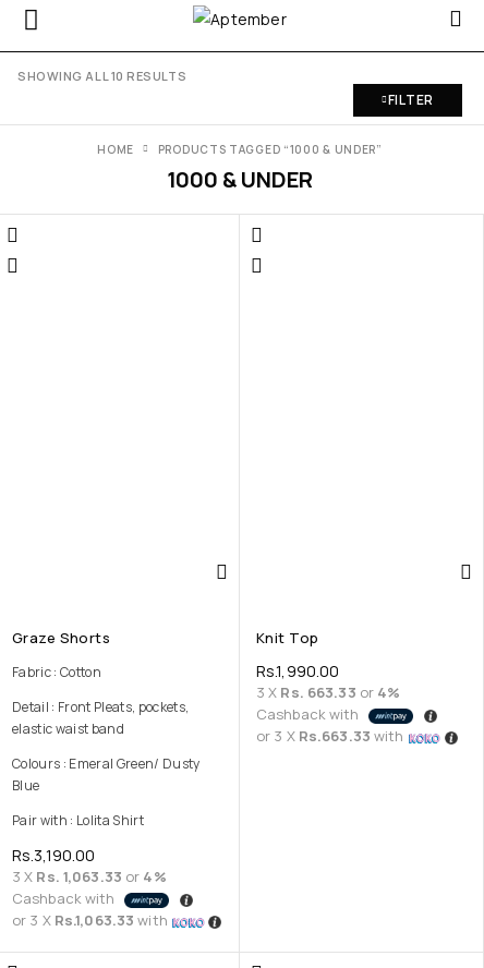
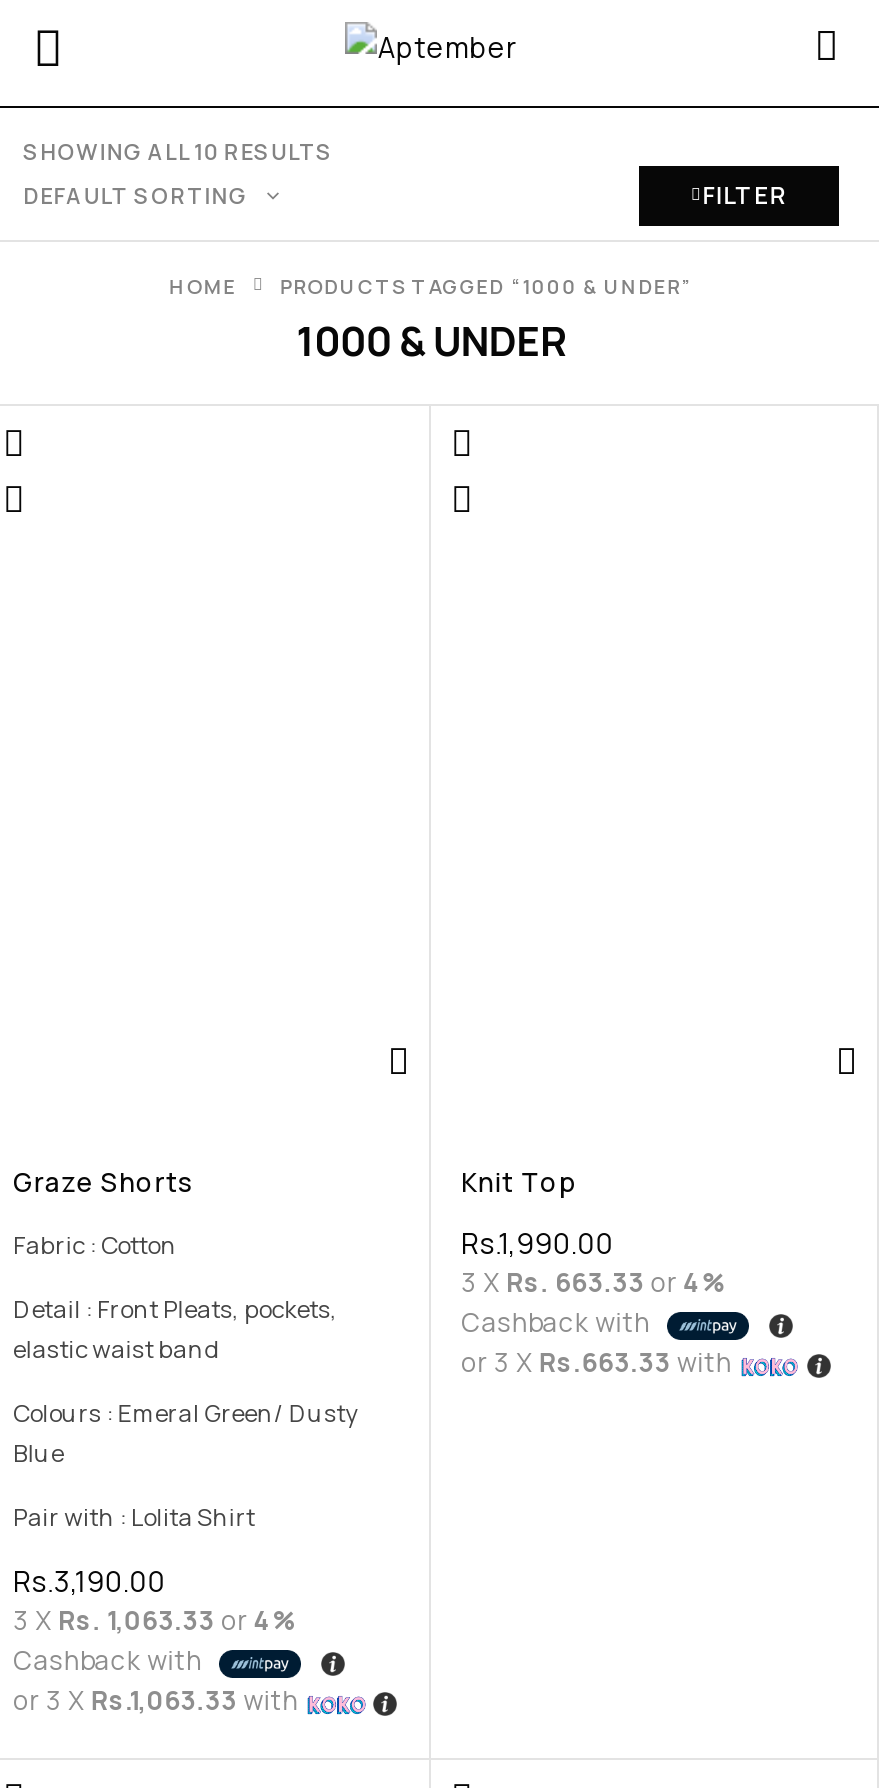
+ DEFAULT SORTING
